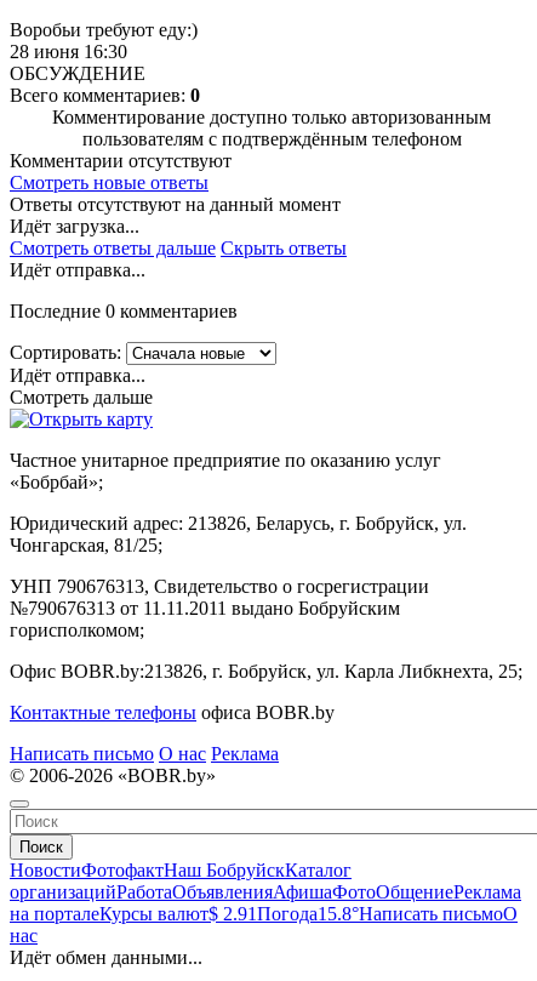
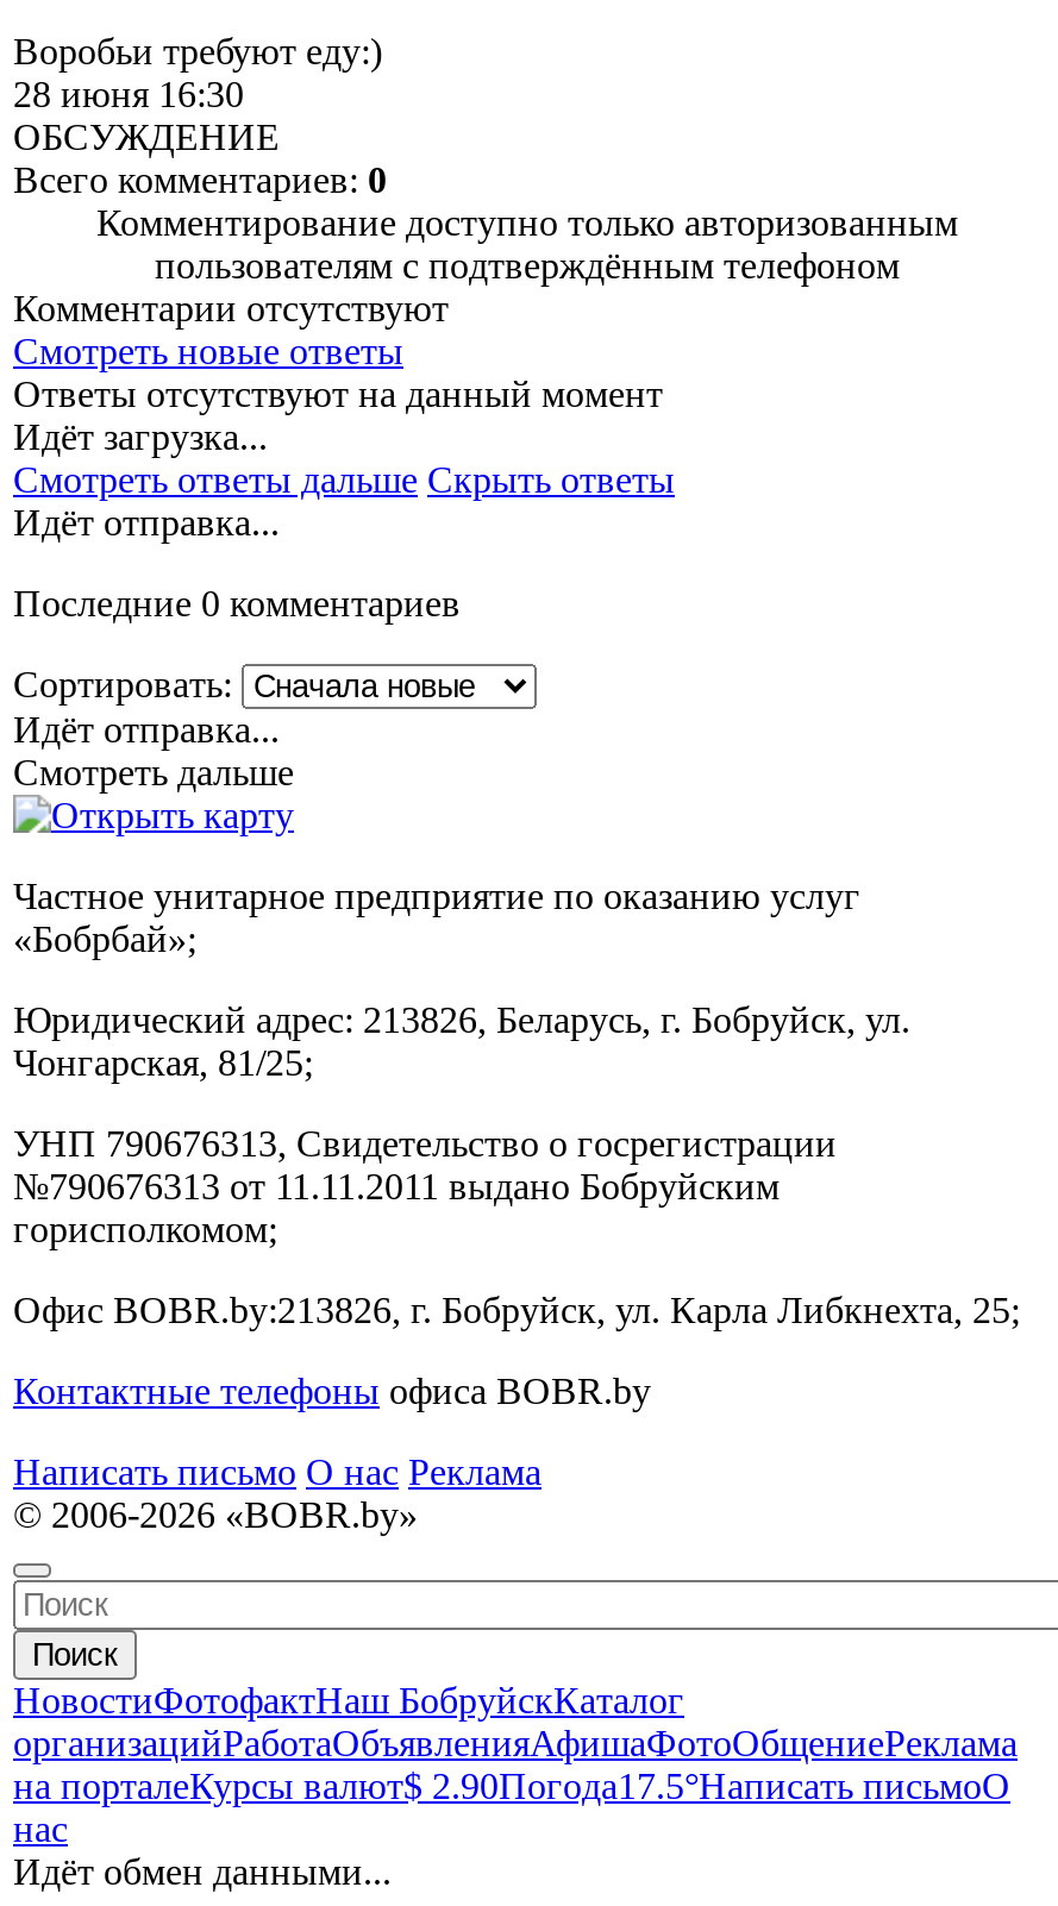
- на порталеКурсы валют$ 2.91Погода15.8°Написать письмоО
+ на порталеКурсы валют$ 2.90Погода17.5°Написать письмоО
